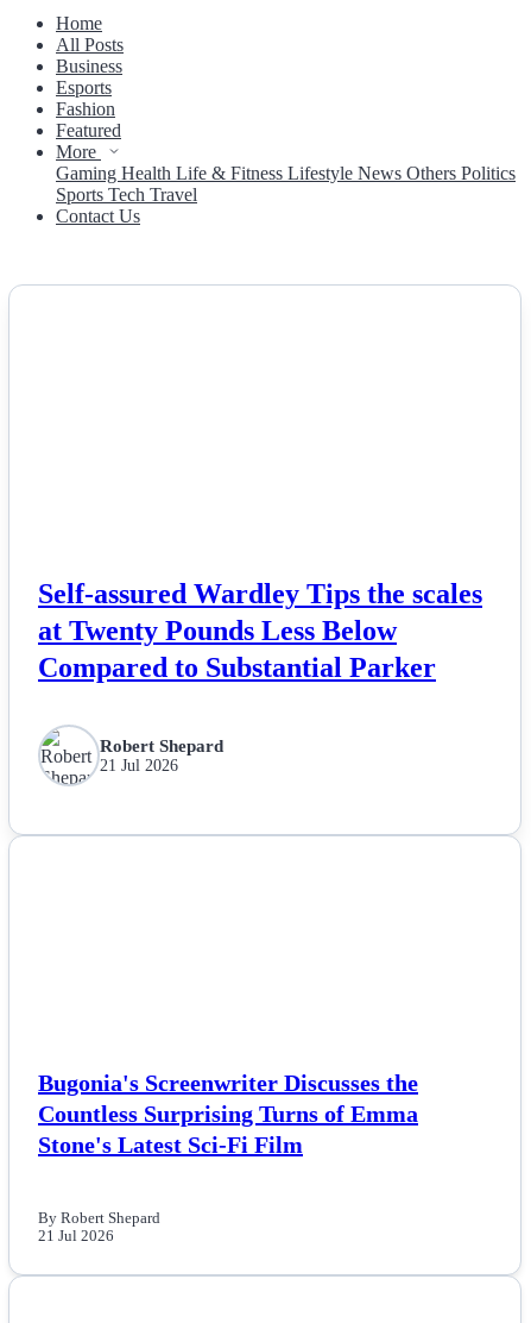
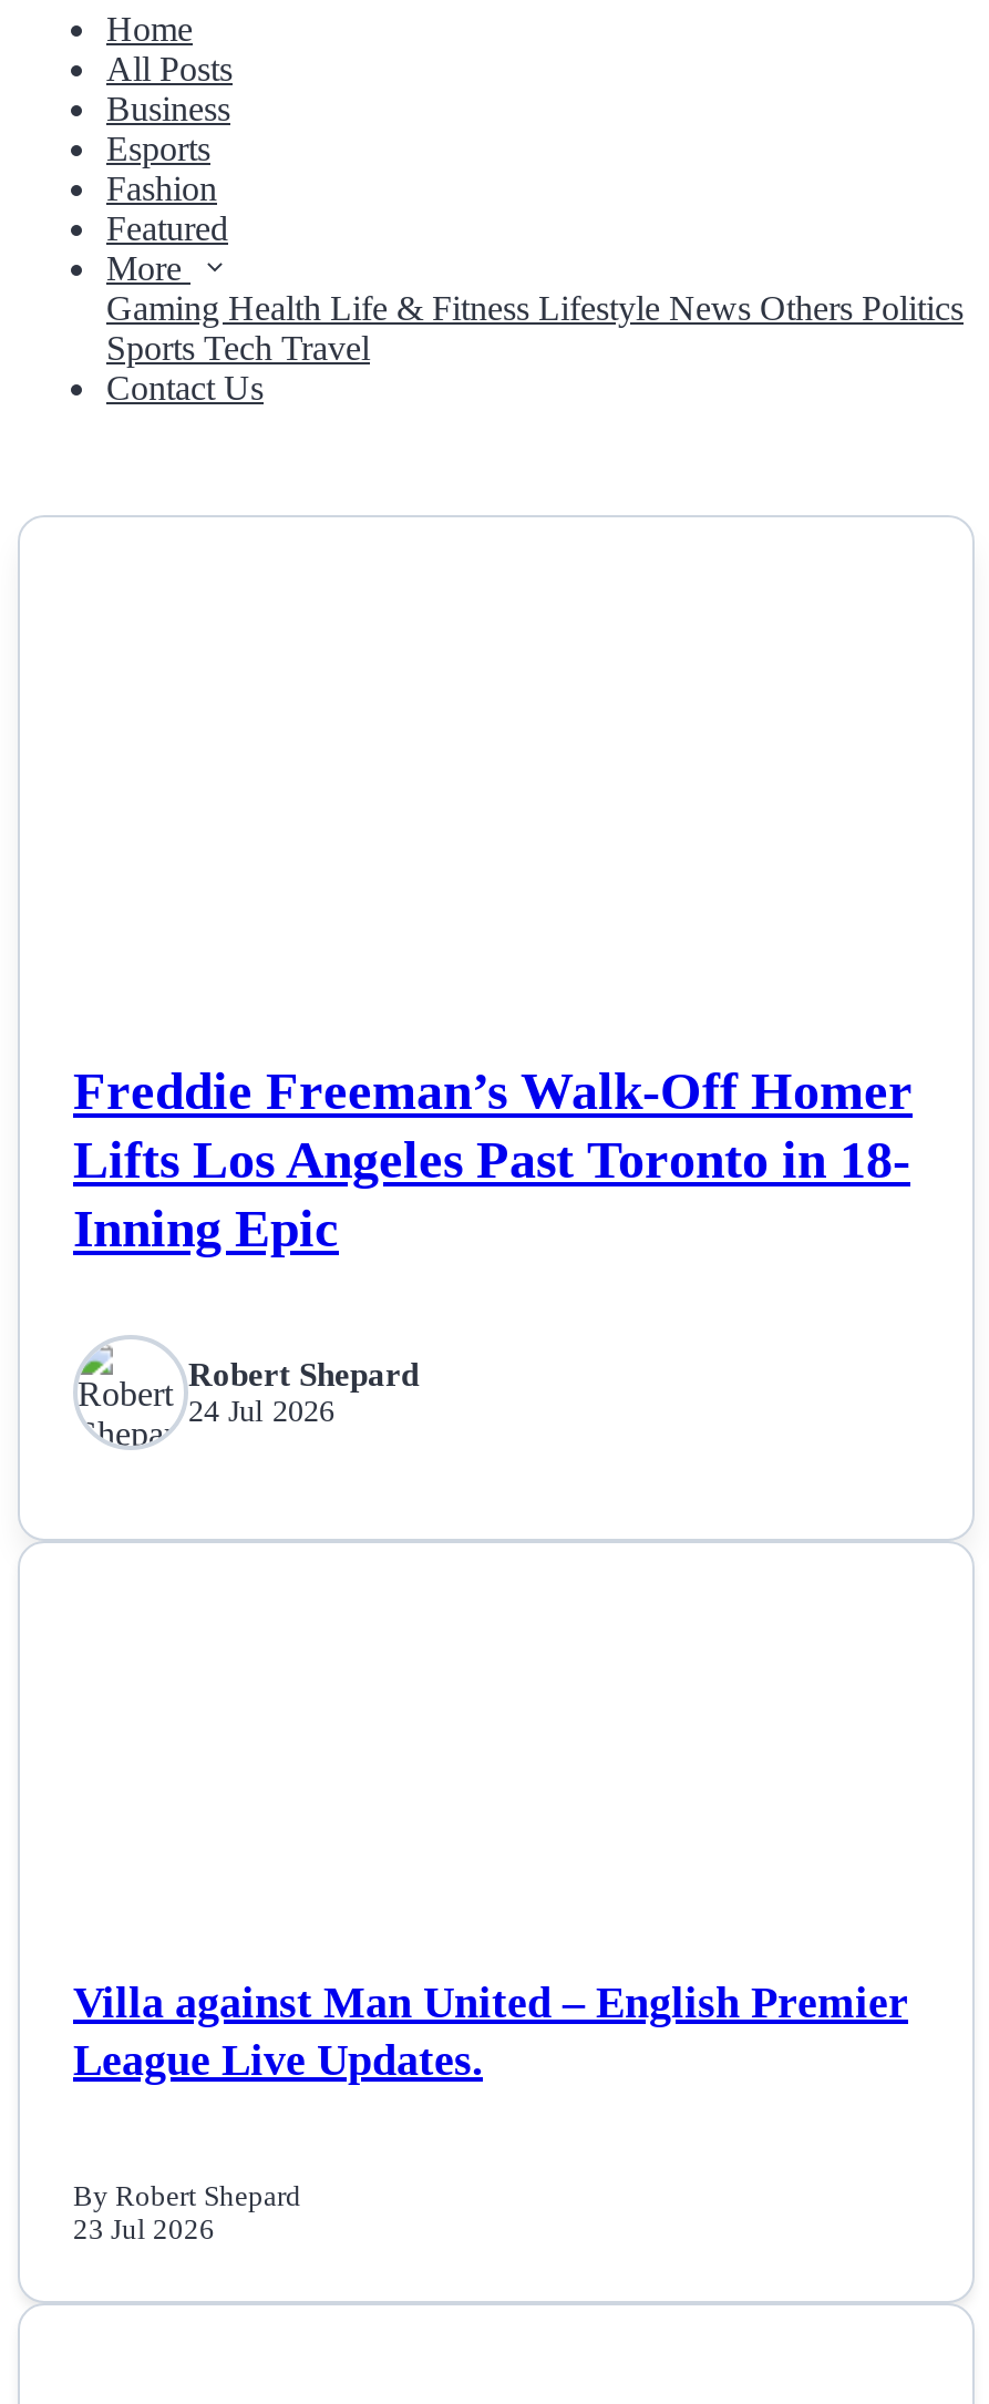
- Self-assured Wardley Tips the scales
- at Twenty Pounds Less Below
- Compared to Substantial Parker
+ Freddie Freeman’s Walk-Off Homer
+ Lifts Los Angeles Past Toronto in 18-
+ Inning Epic

- 21 Jul 2026
+ 24 Jul 2026

- Bugonia's Screenwriter Discusses the
- Countless Surprising Turns of Emma
- Stone's Latest Sci-Fi Film
+ Villa against Man United – English Premier
+ League Live Updates.

- 21 Jul 2026
+ 23 Jul 2026
